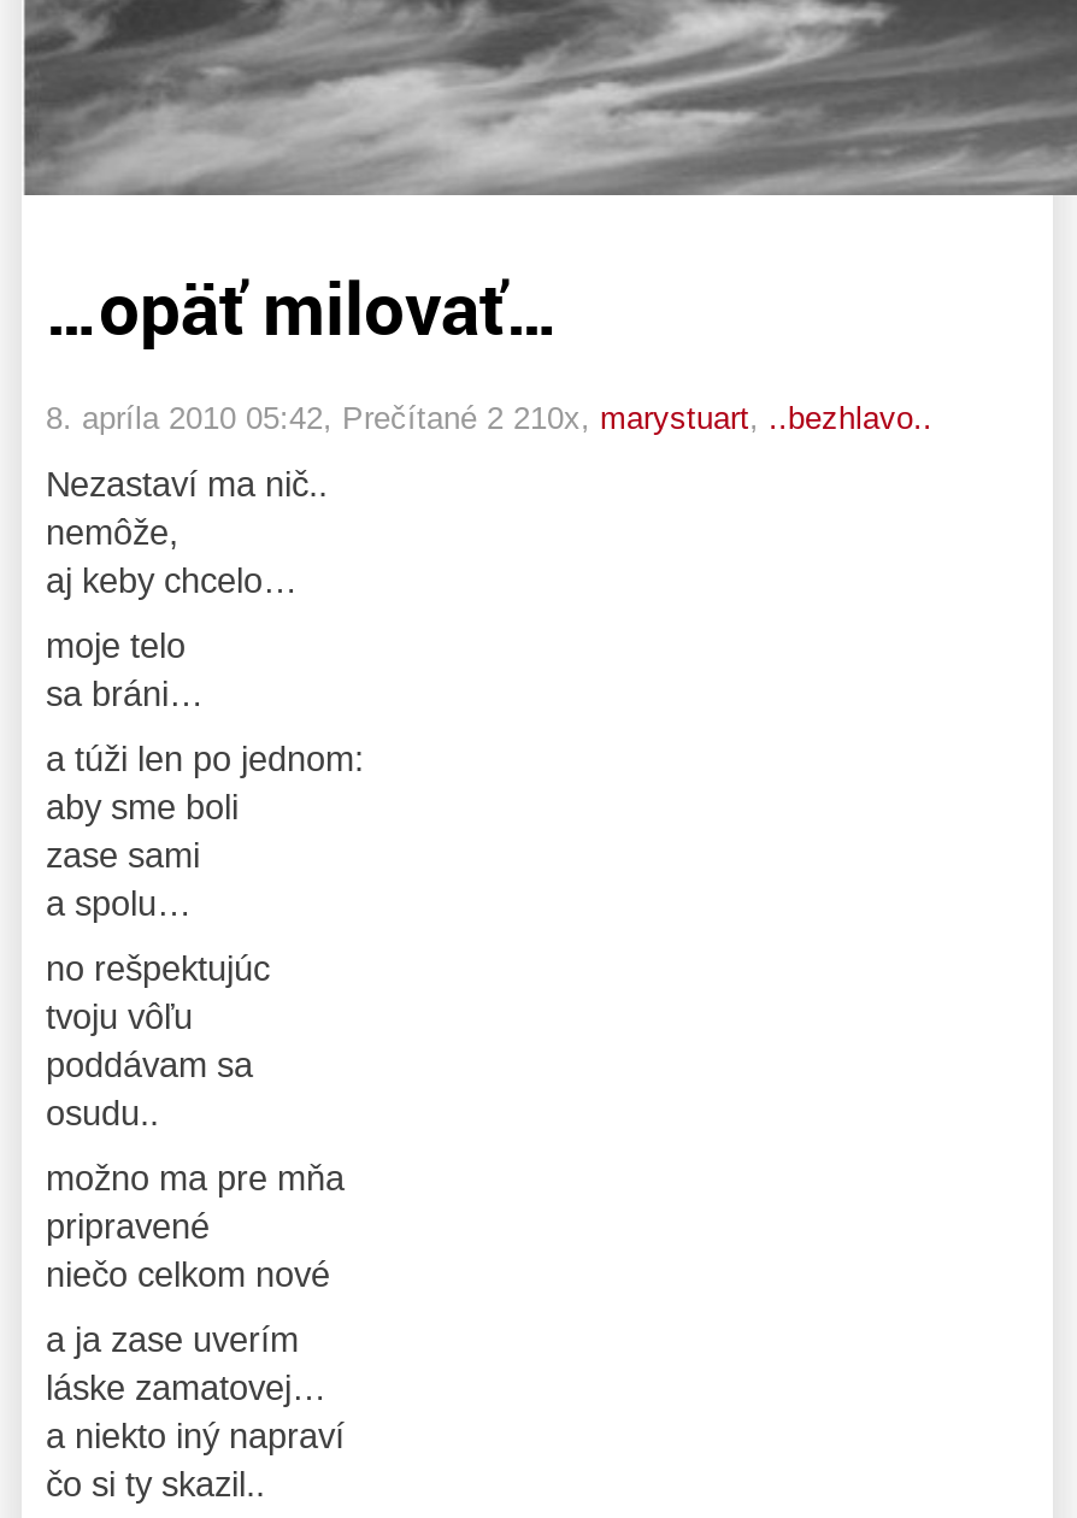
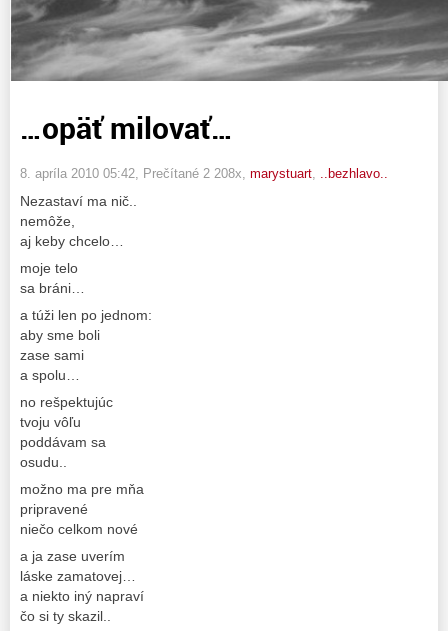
- 8. apríla 2010 05:42, Prečítané 2 210x, marystuart,..bezhlavo..
+ 8. apríla 2010 05:42, Prečítané 2 208x, marystuart,..bezhlavo..
